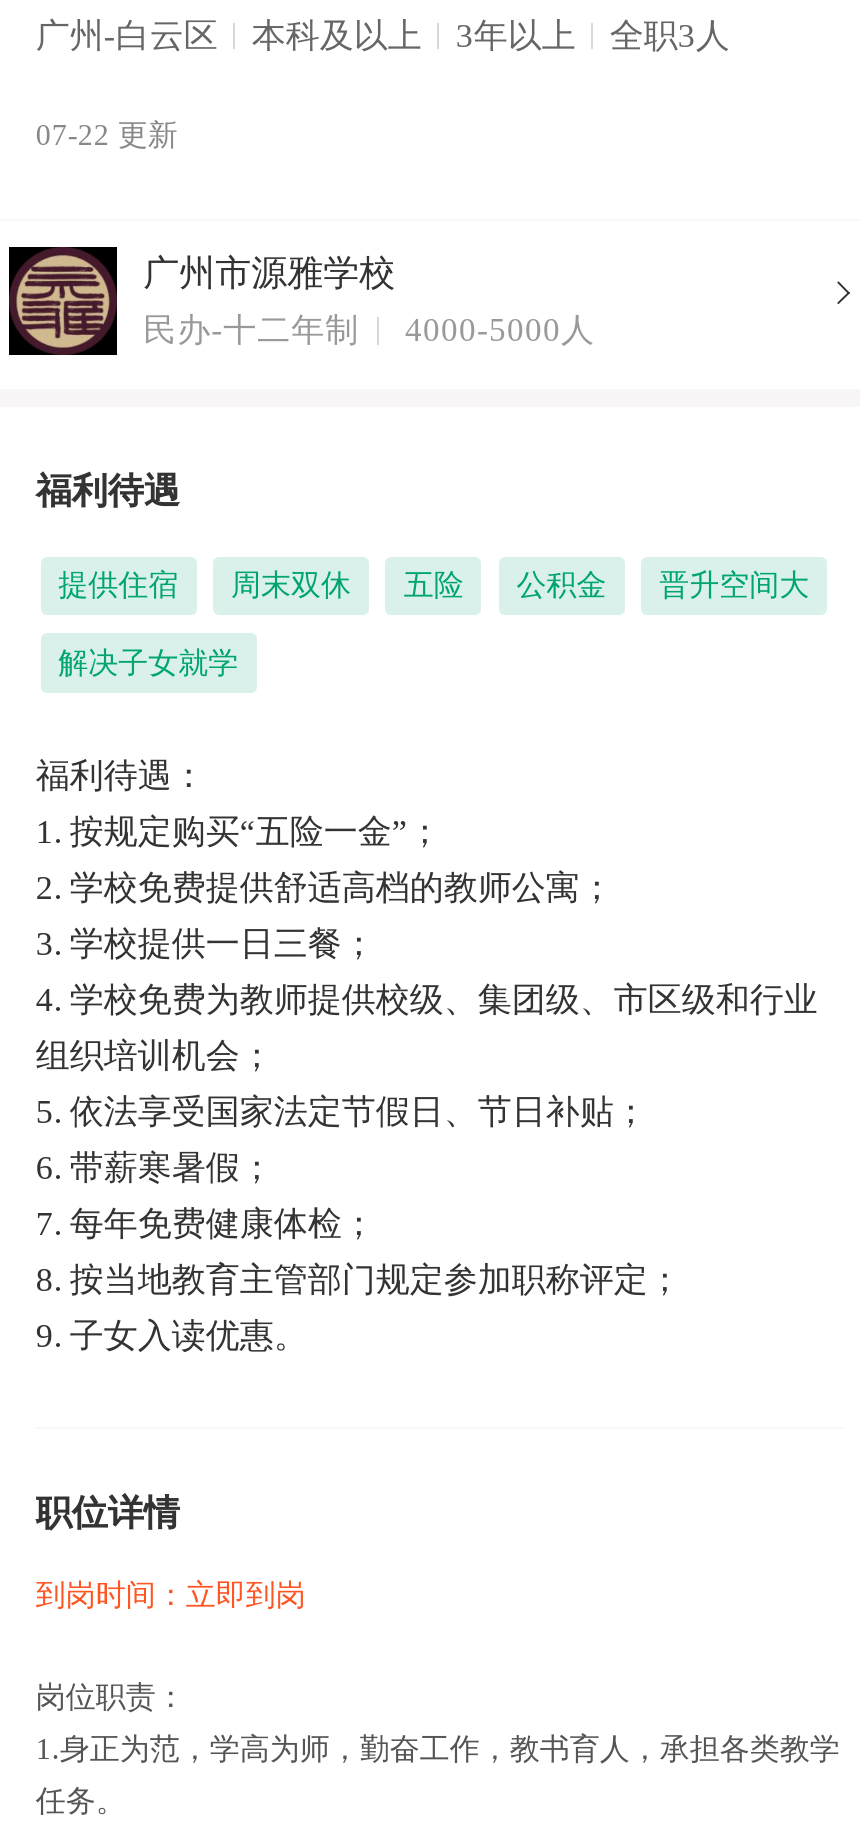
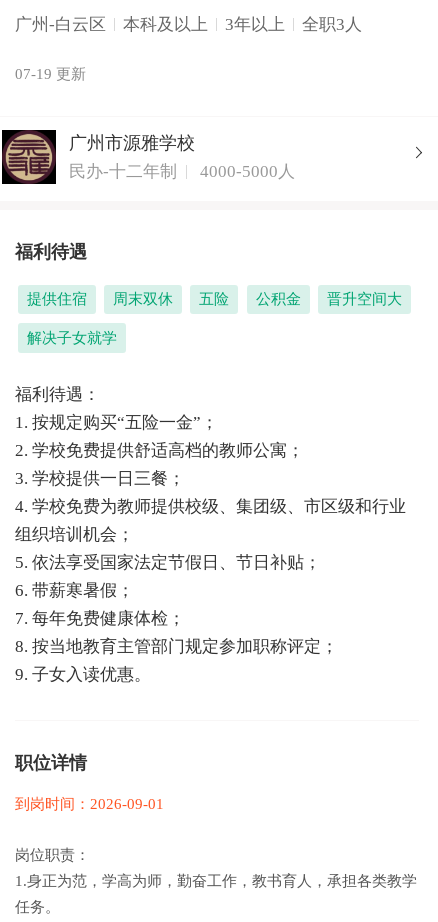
- 07-22 更新
+ 07-19 更新

- 到岗时间：立即到岗
+ 到岗时间：2026-09-01
